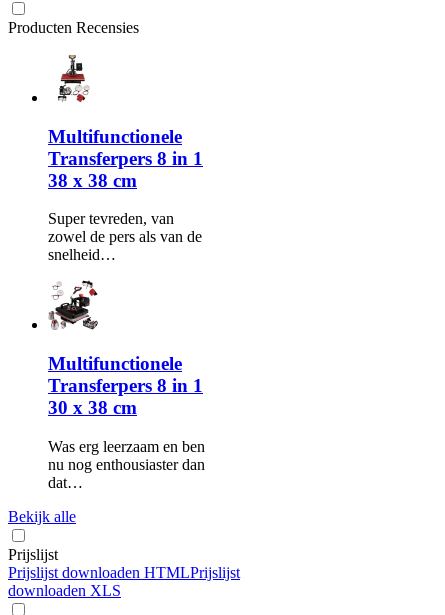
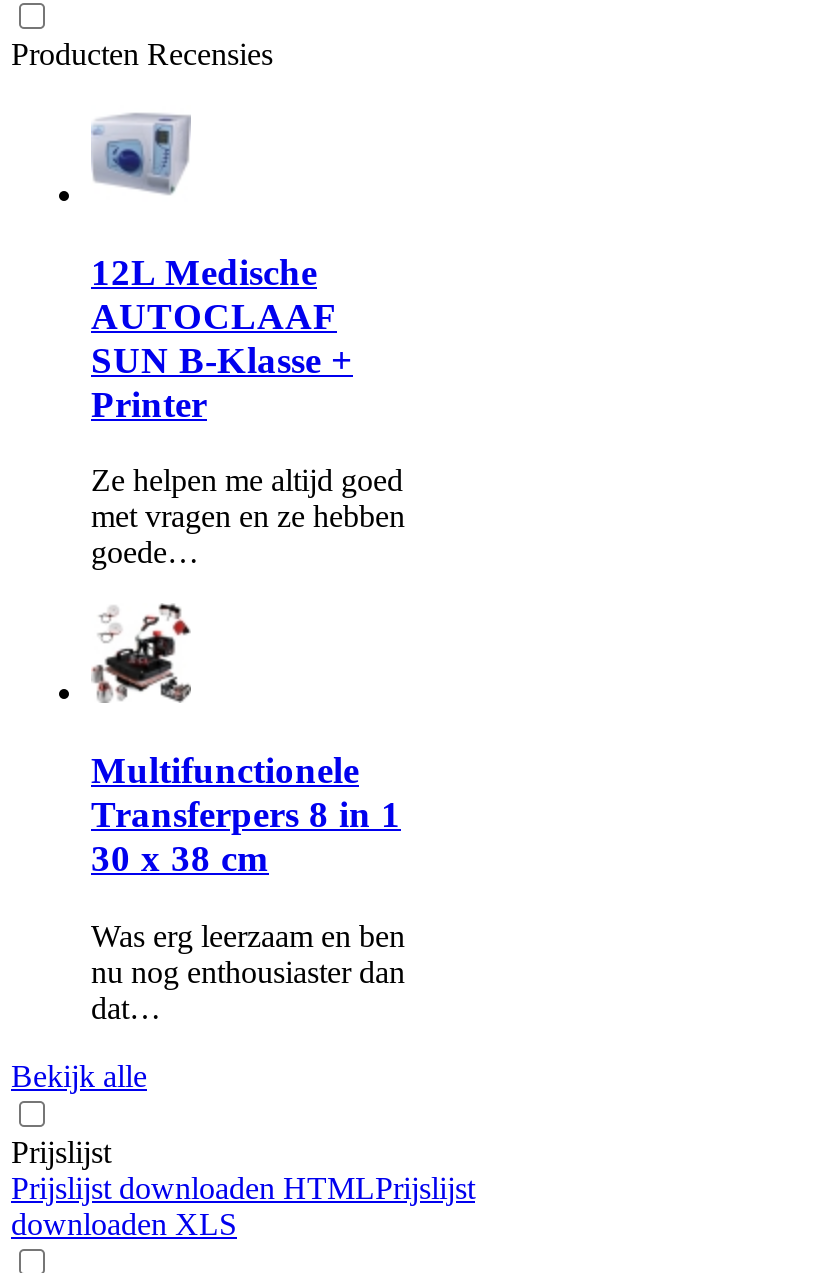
- [image]
- Multifunctionele
- Transferpers 8 in 1
- 38 x 38 cm
+ [image]
+ 12L Medische
+ AUTOCLAAF
+ SUN B-Klasse +
+ Printer

- Super tevreden, van
- zowel de pers als van de
- snelheid…
+ Ze helpen me altijd goed
+ met vragen en ze hebben
+ goede…
